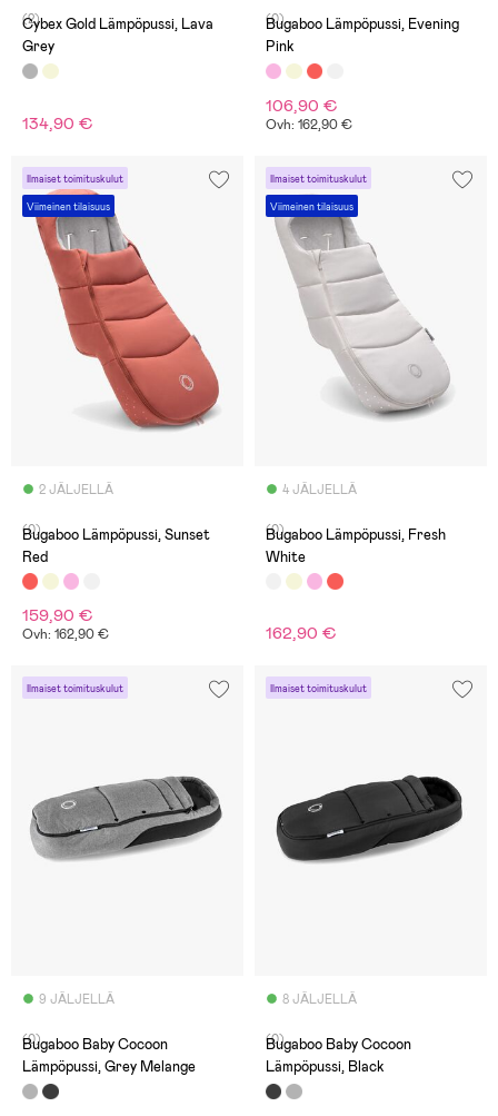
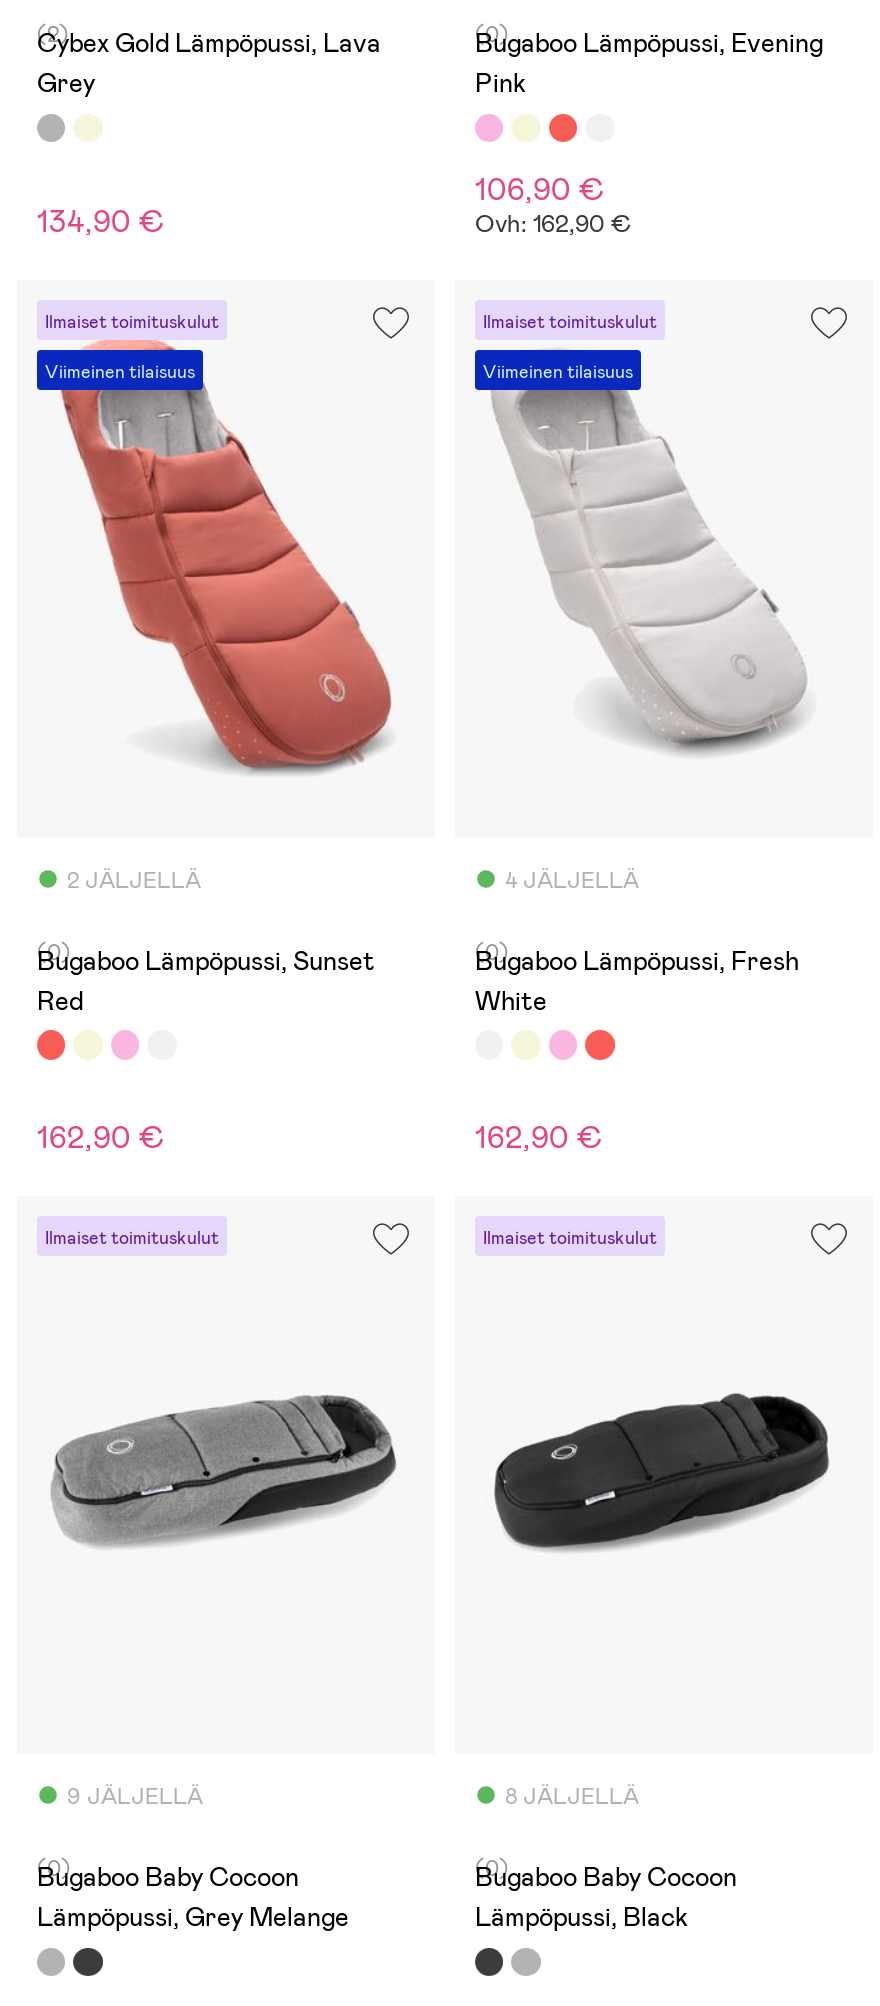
- 159,90 €
- Ovh: 162,90 €
+ 162,90 €
